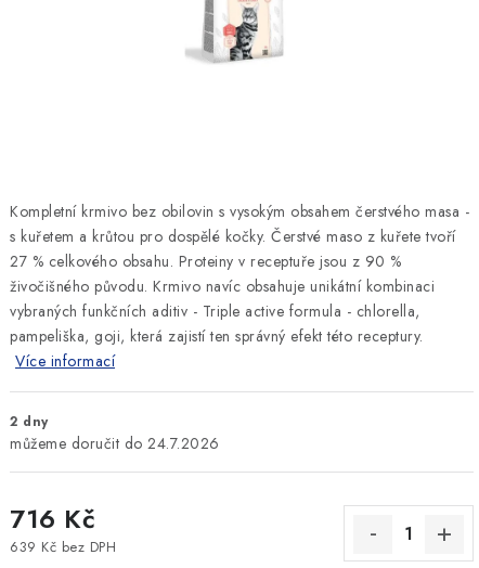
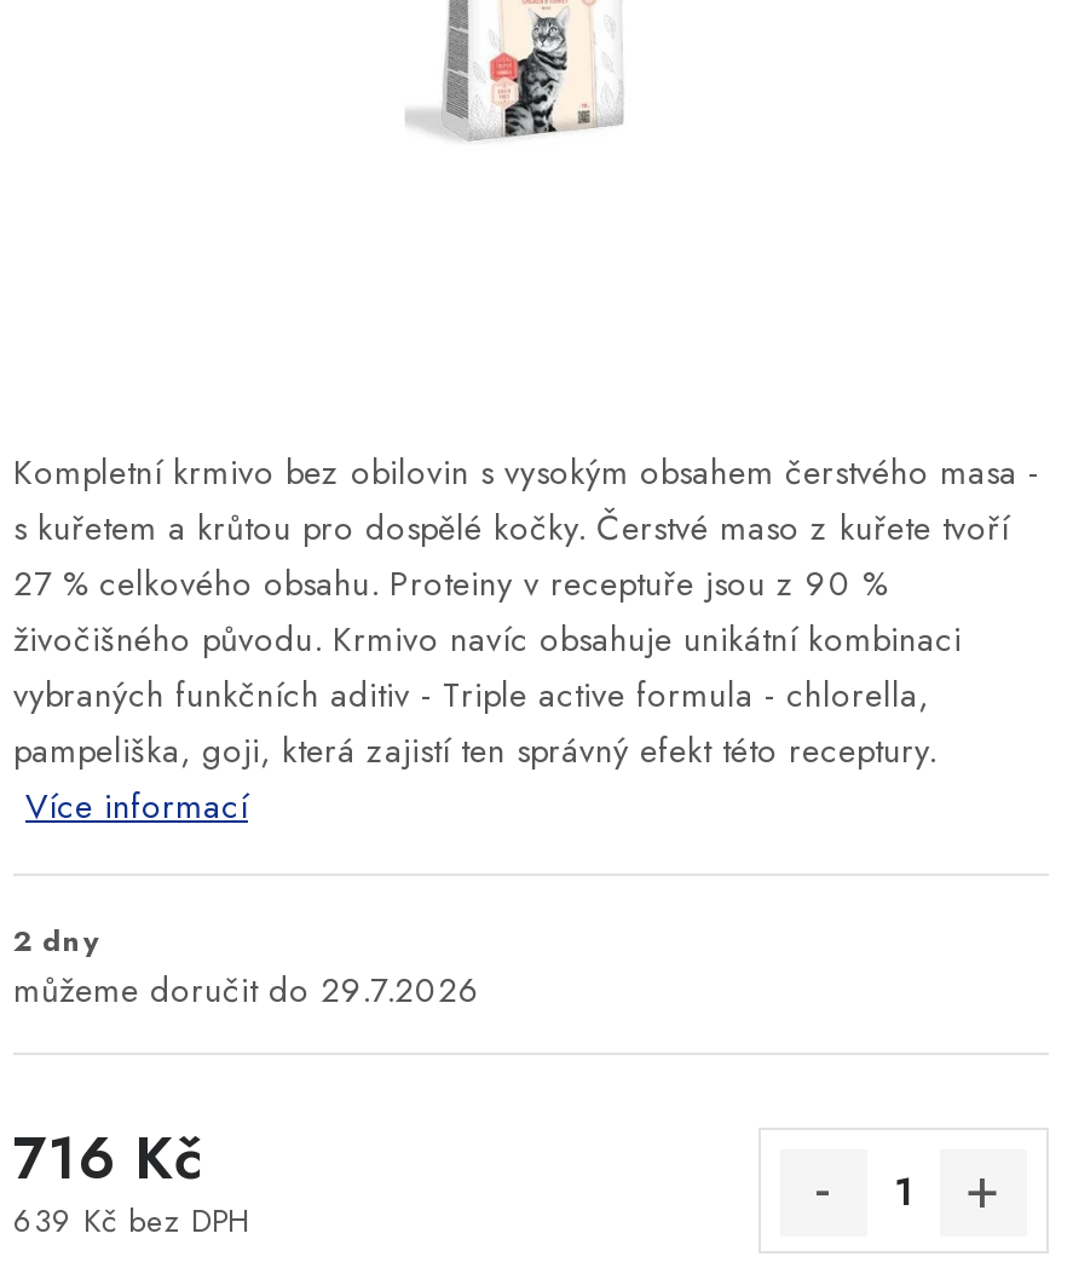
- 24.7.2026
+ 29.7.2026
